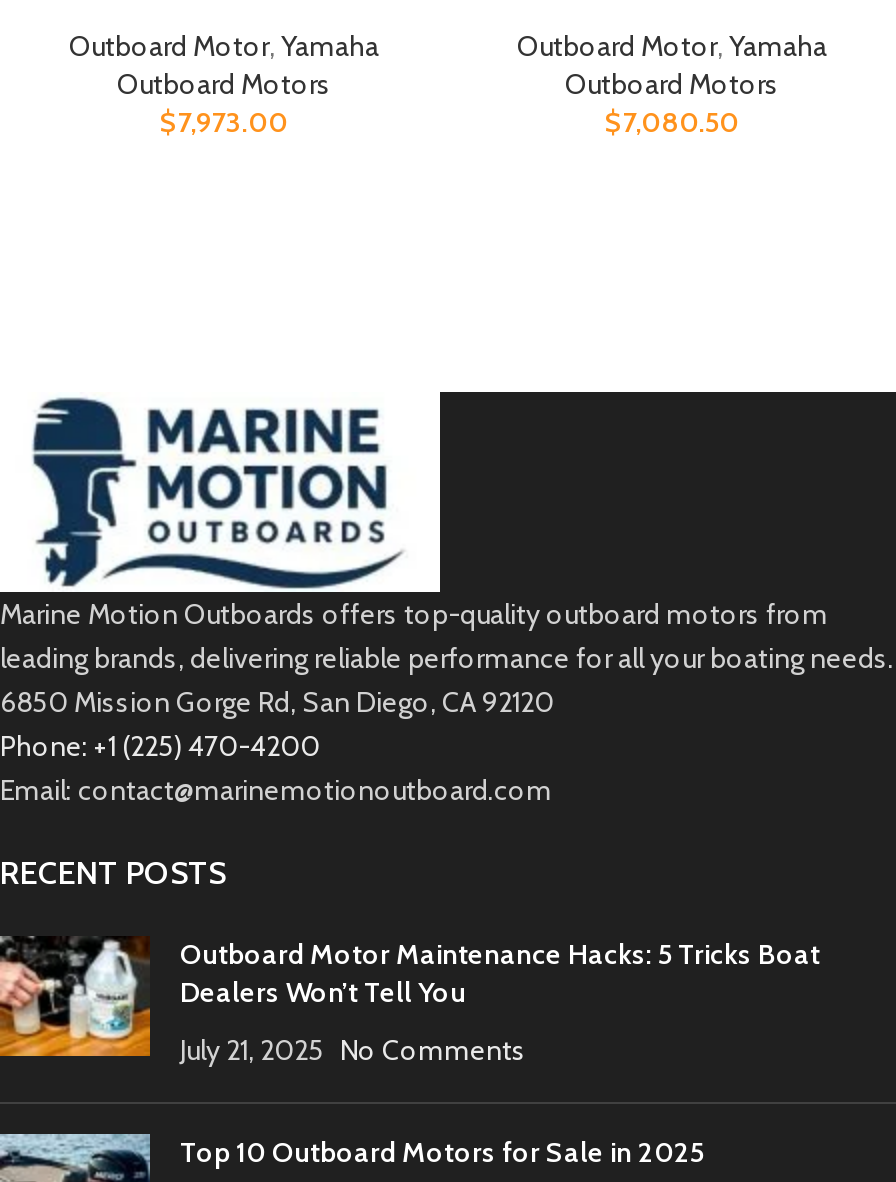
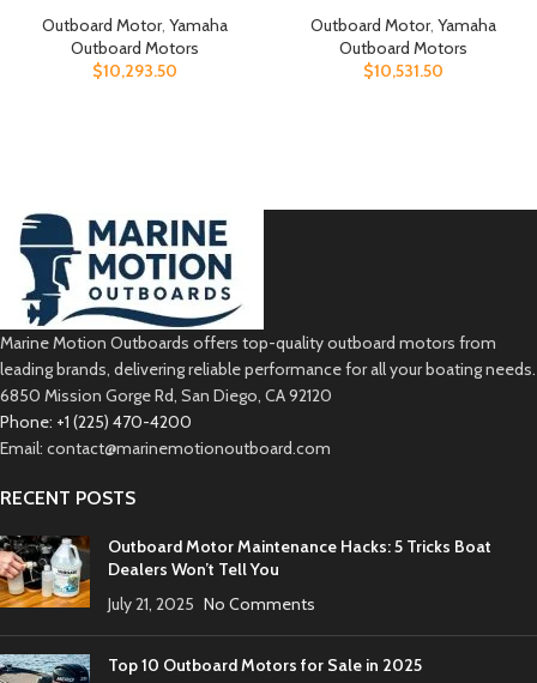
- $7,973.00
+ $10,293.50

- $7,080.50
+ $10,531.50
